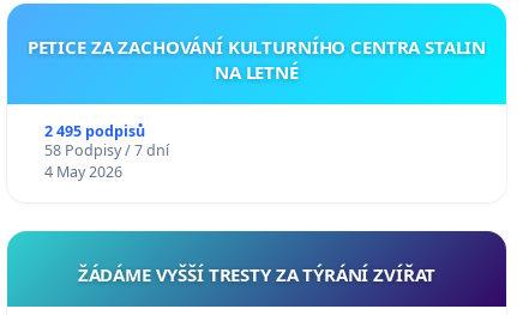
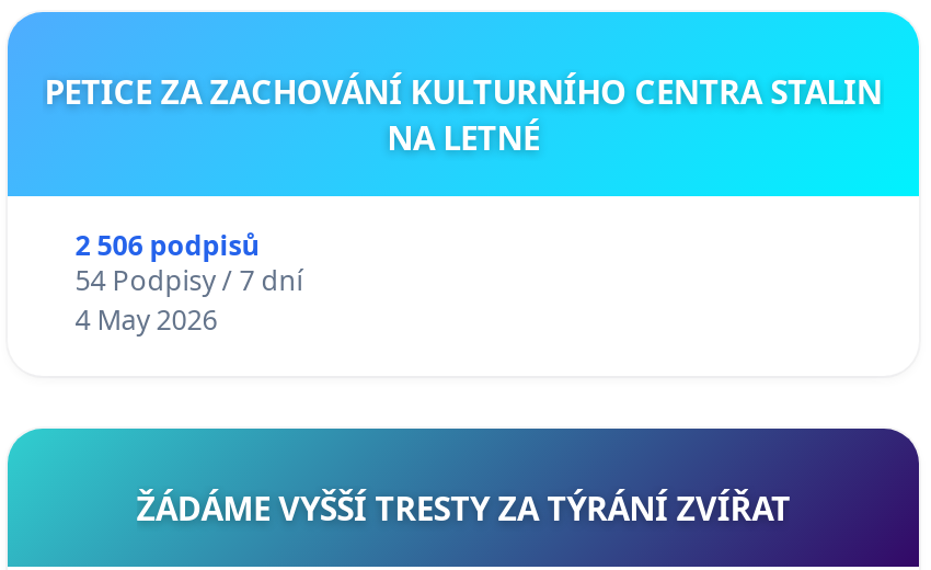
- 2 495 podpisů
+ 2 506 podpisů

- 58 Podpisy / 7 dní
+ 54 Podpisy / 7 dní
